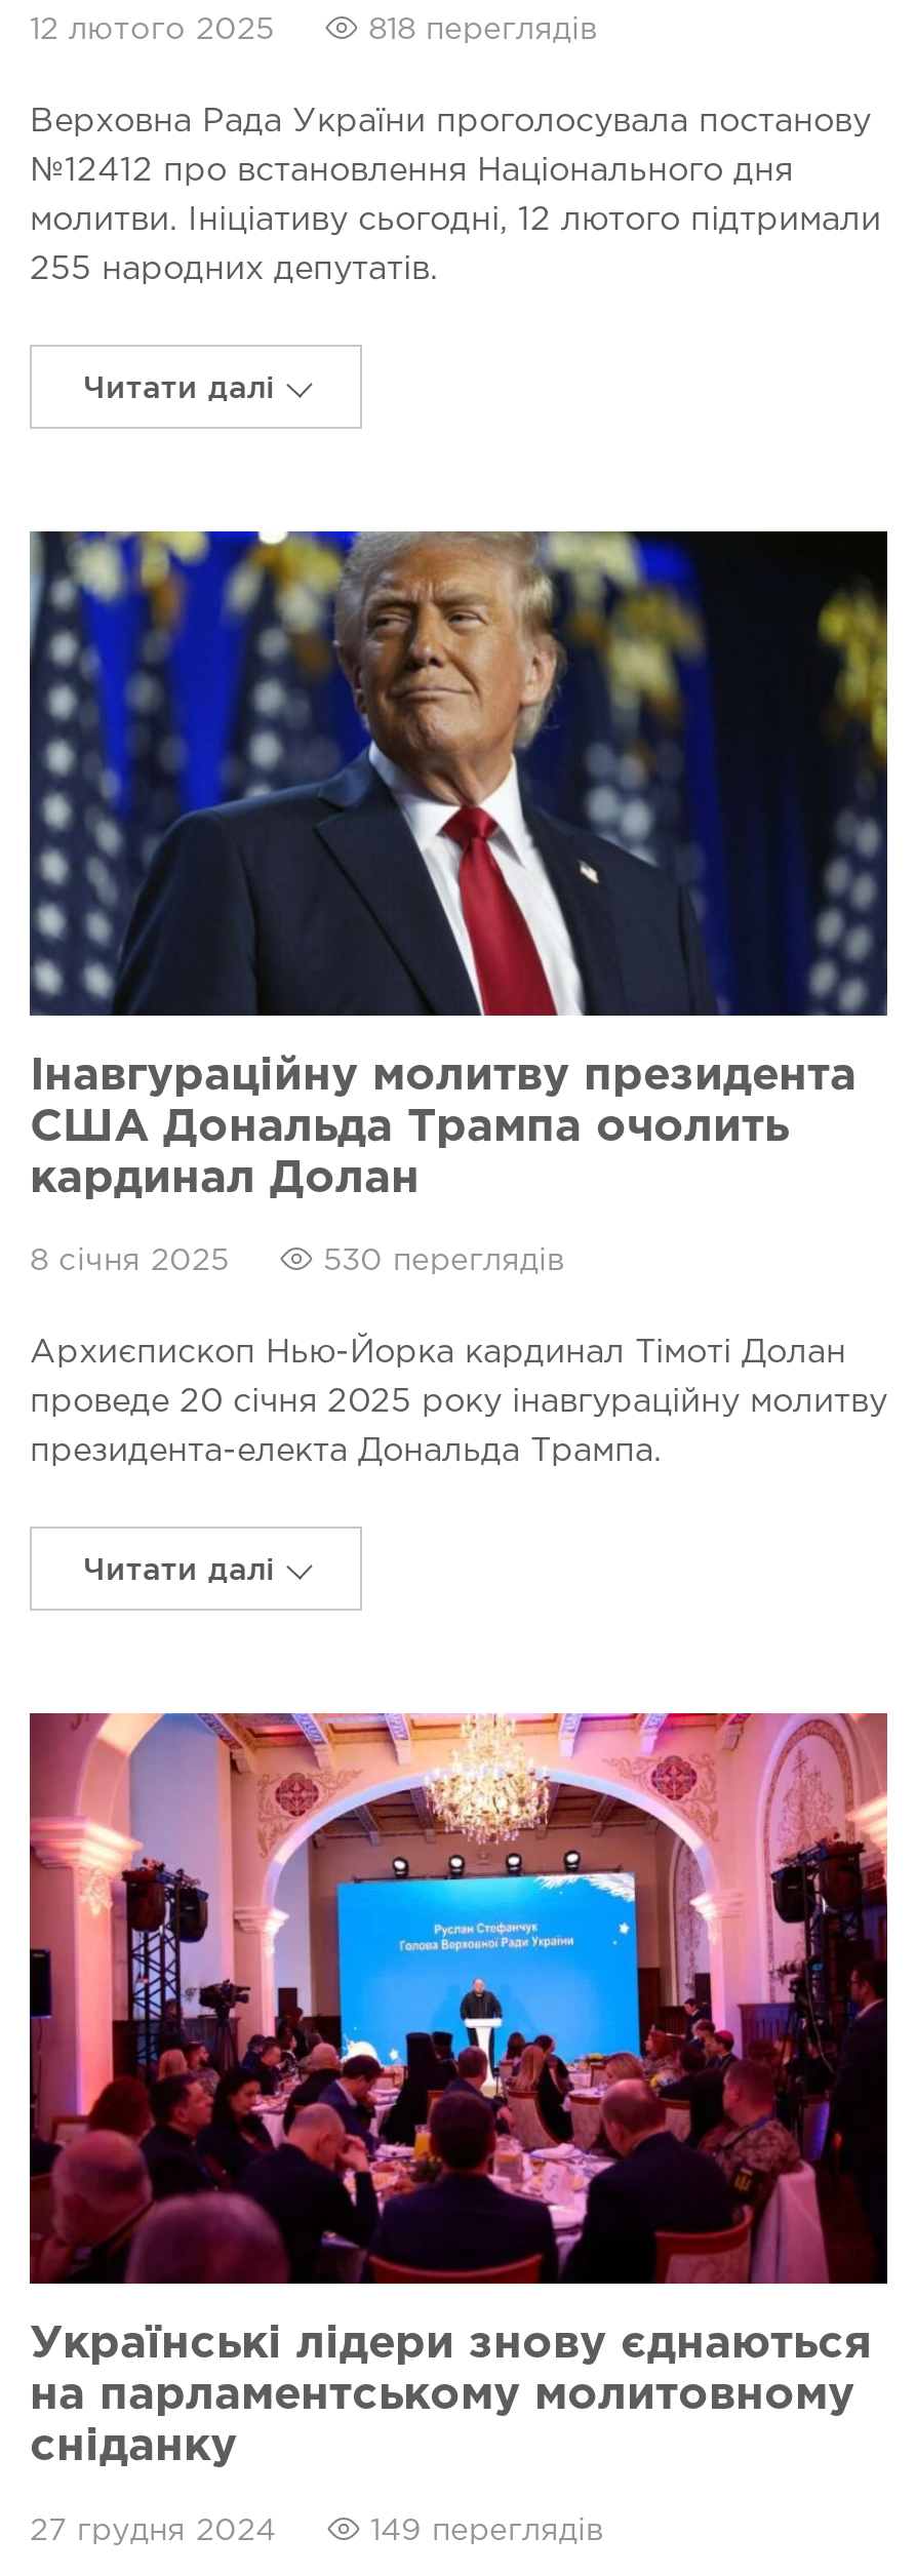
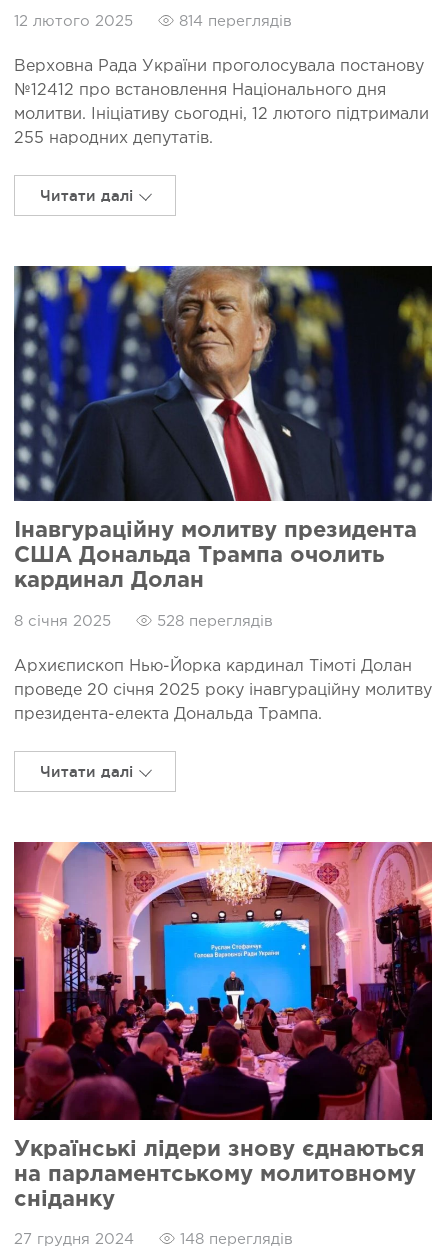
- 818 переглядів
+ 814 переглядів

- 530 переглядів
+ 528 переглядів

- 149 переглядів
+ 148 переглядів
